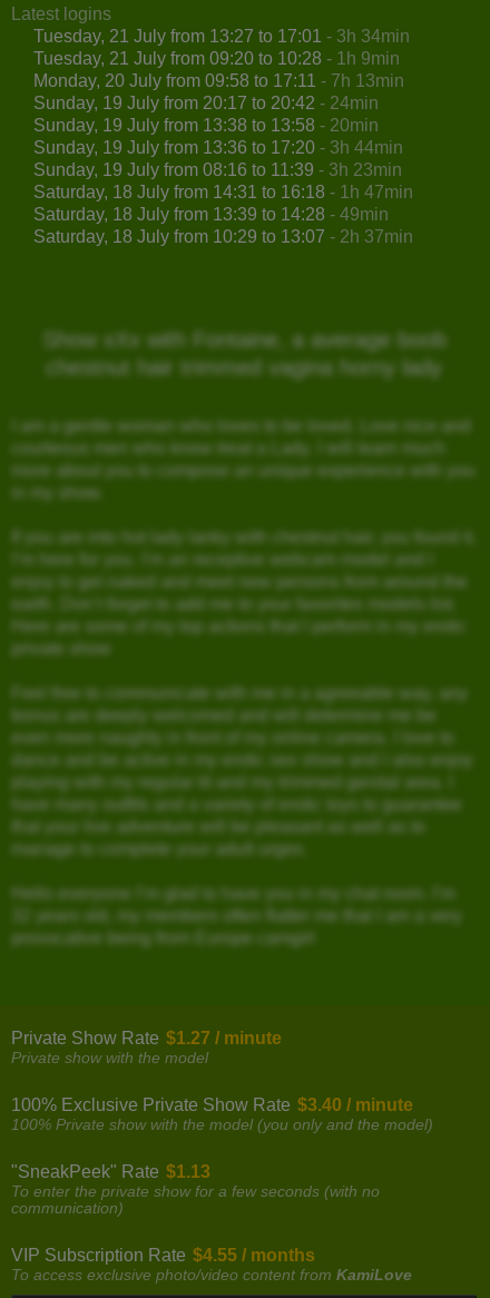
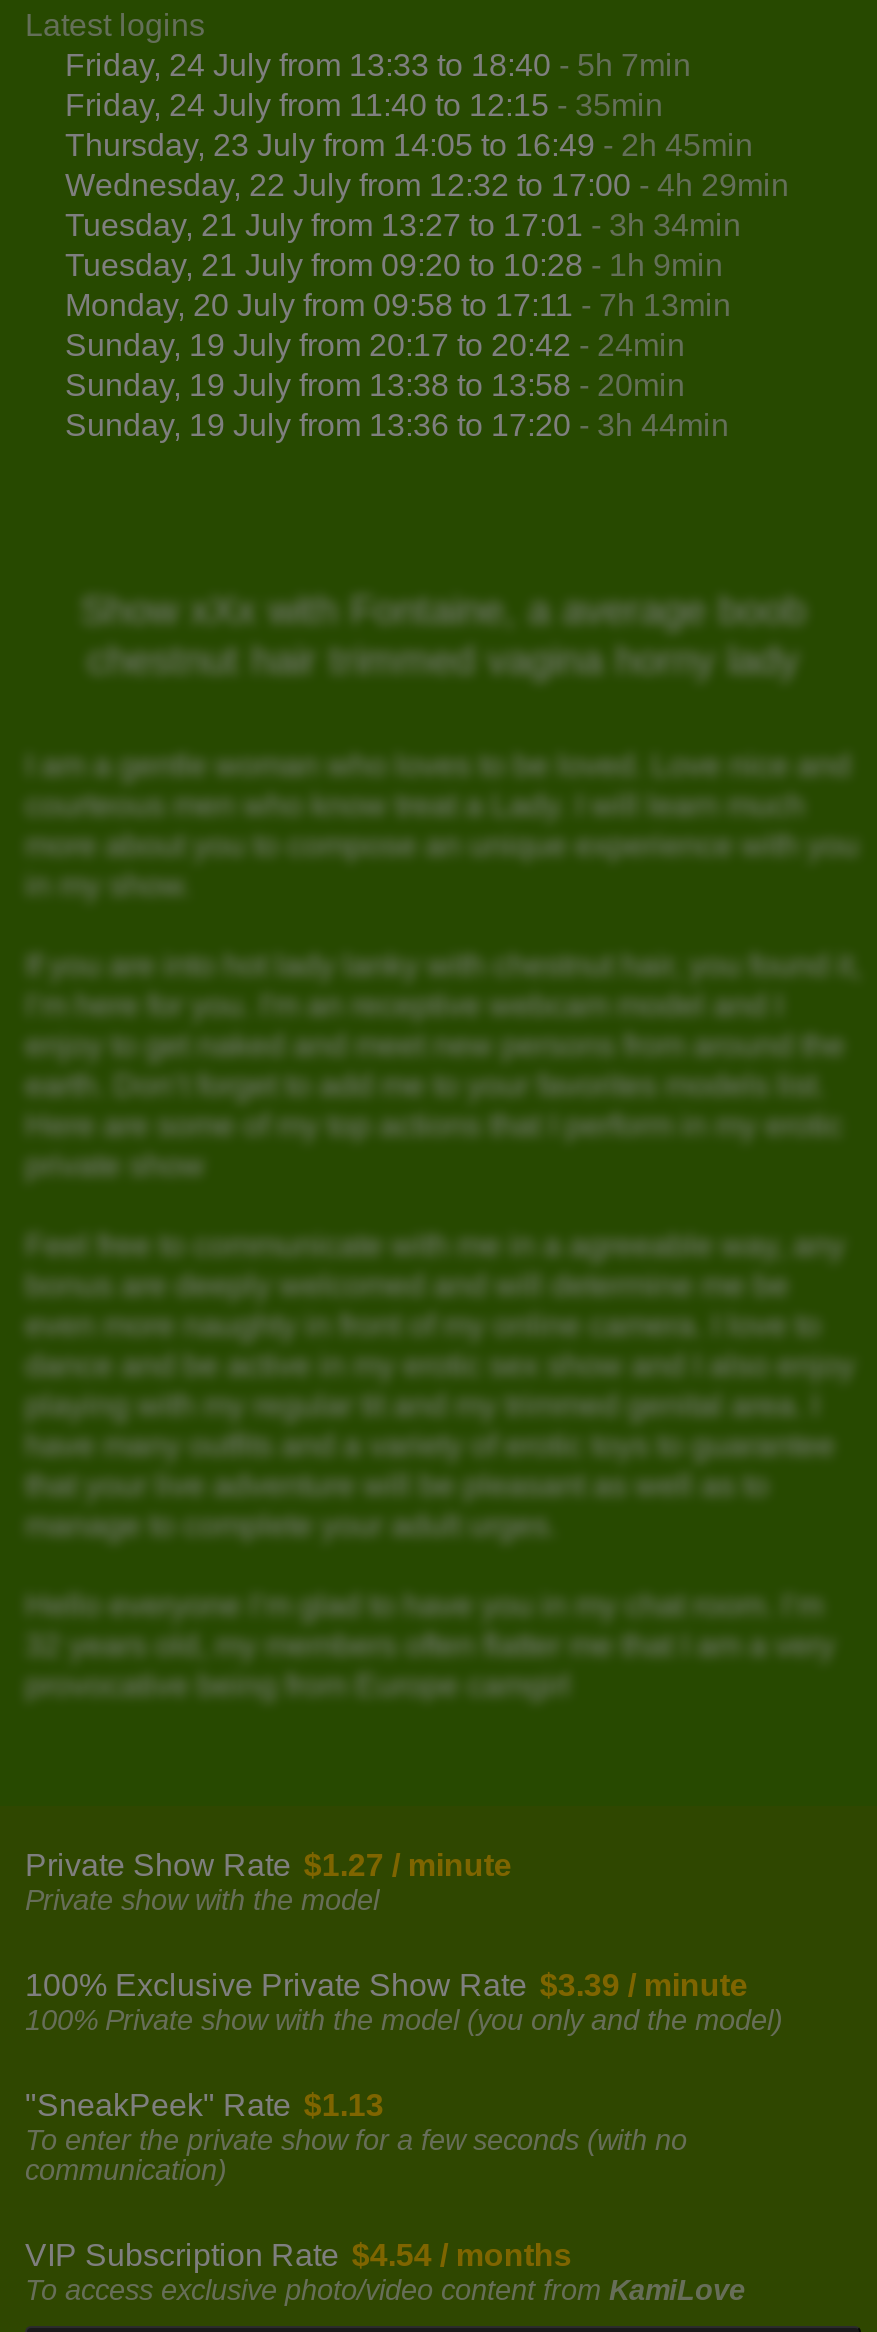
+ Friday, 24 July from 13:33 to 18:40 - 5h 7min
+ Friday, 24 July from 11:40 to 12:15 - 35min
+ Thursday, 23 July from 14:05 to 16:49 - 2h 45min
+ Wednesday, 22 July from 12:32 to 17:00 - 4h 29min

moved down: Tuesday, 21 July from 13:27 to 17:01 - 3h 34min | Tuesday, 21 July from 09:20 to 10:28 - 1h 9min | Monday, 20 July from 09:58 to 17:11 - 7h 13min | Sunday, 19 July from 20:17 to 20:42 - 24min | Sunday, 19 July from 13:38 to 13:58 - 20min | Sunday, 19 July from 13:36 to 17:20 - 3h 44min

- Sunday, 19 July from 08:16 to 11:39 - 3h 23min
- Saturday, 18 July from 14:31 to 16:18 - 1h 47min
- Saturday, 18 July from 13:39 to 14:28 - 49min
- Saturday, 18 July from 10:29 to 13:07 - 2h 37min

- 100% Exclusive Private Show Rate $3.40 / minute
+ 100% Exclusive Private Show Rate $3.39 / minute

- VIP Subscription Rate $4.55 / months
+ VIP Subscription Rate $4.54 / months
